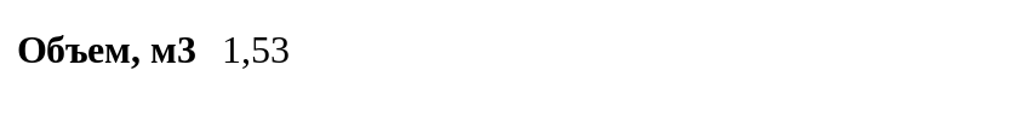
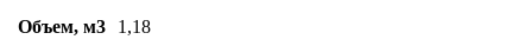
- 1,53
+ 1,18
